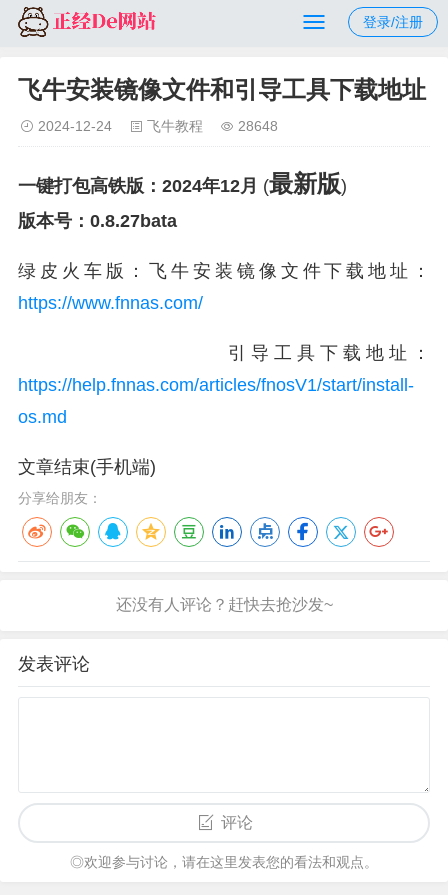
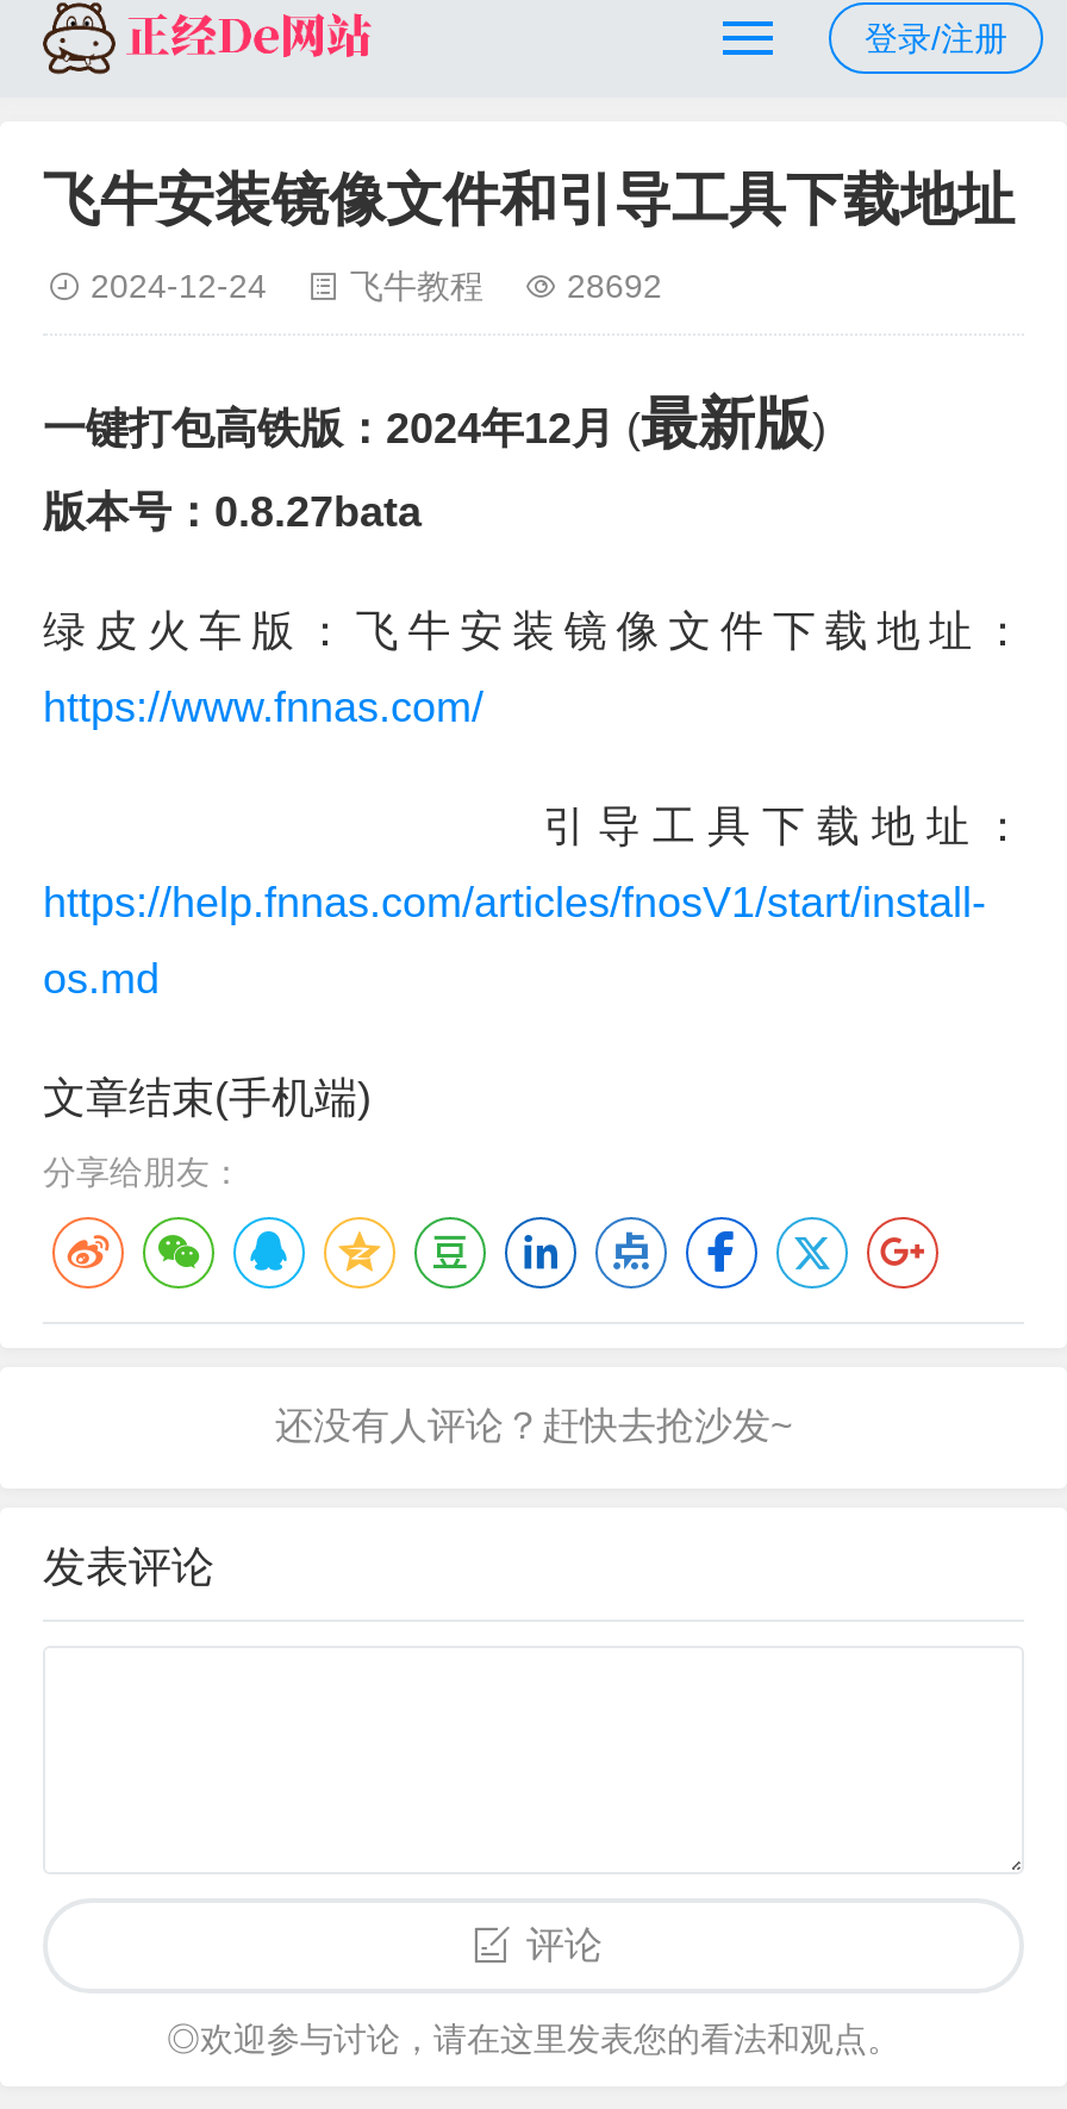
- 28648
+ 28692
